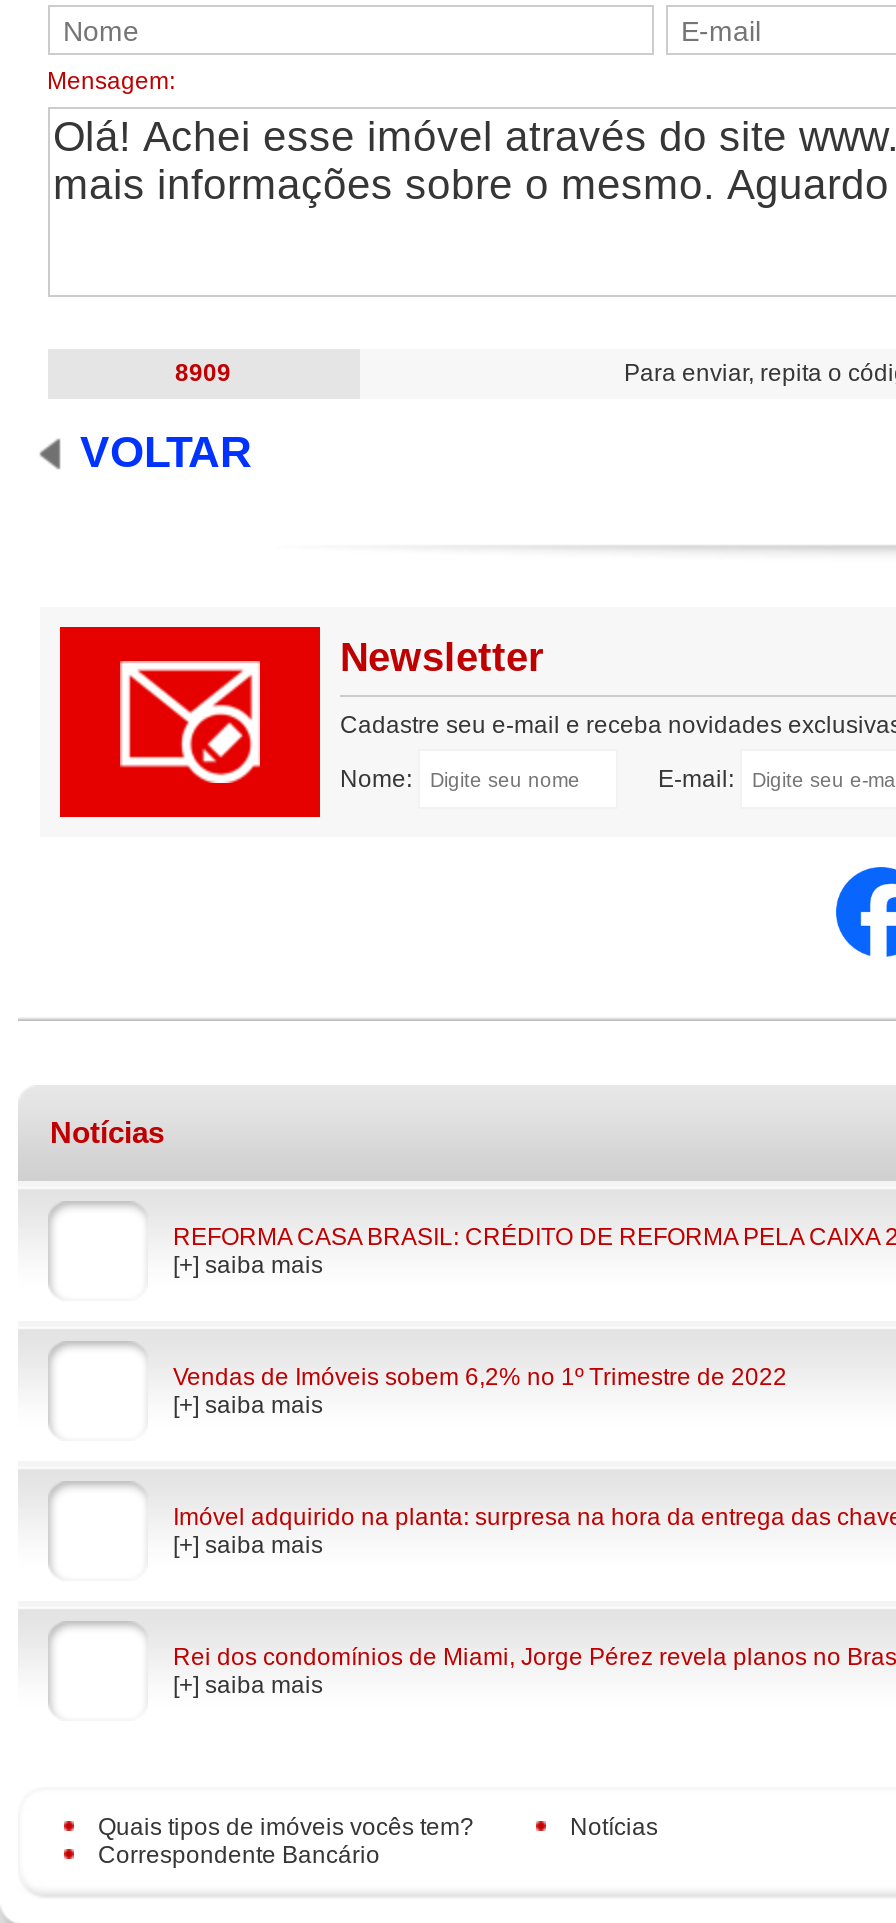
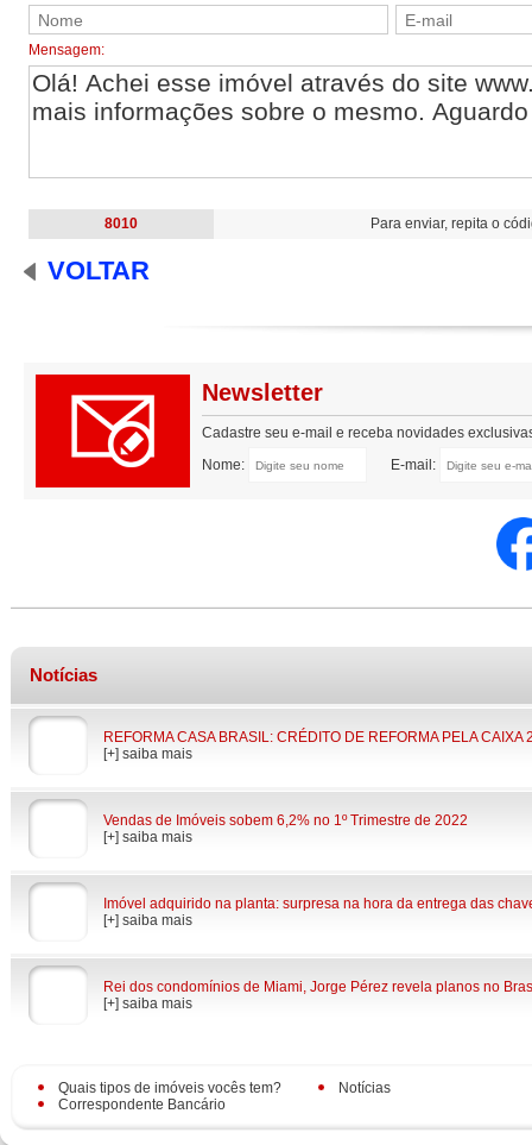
- 8909
+ 8010
